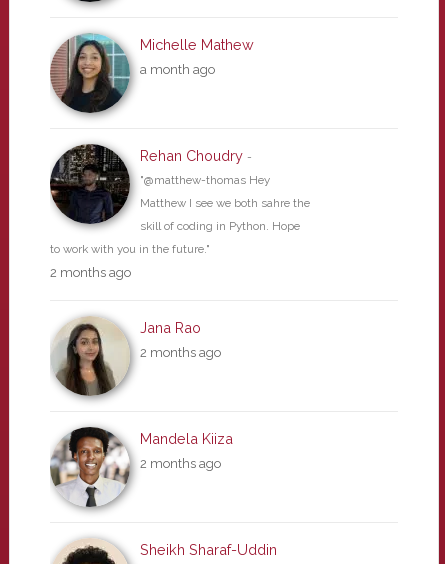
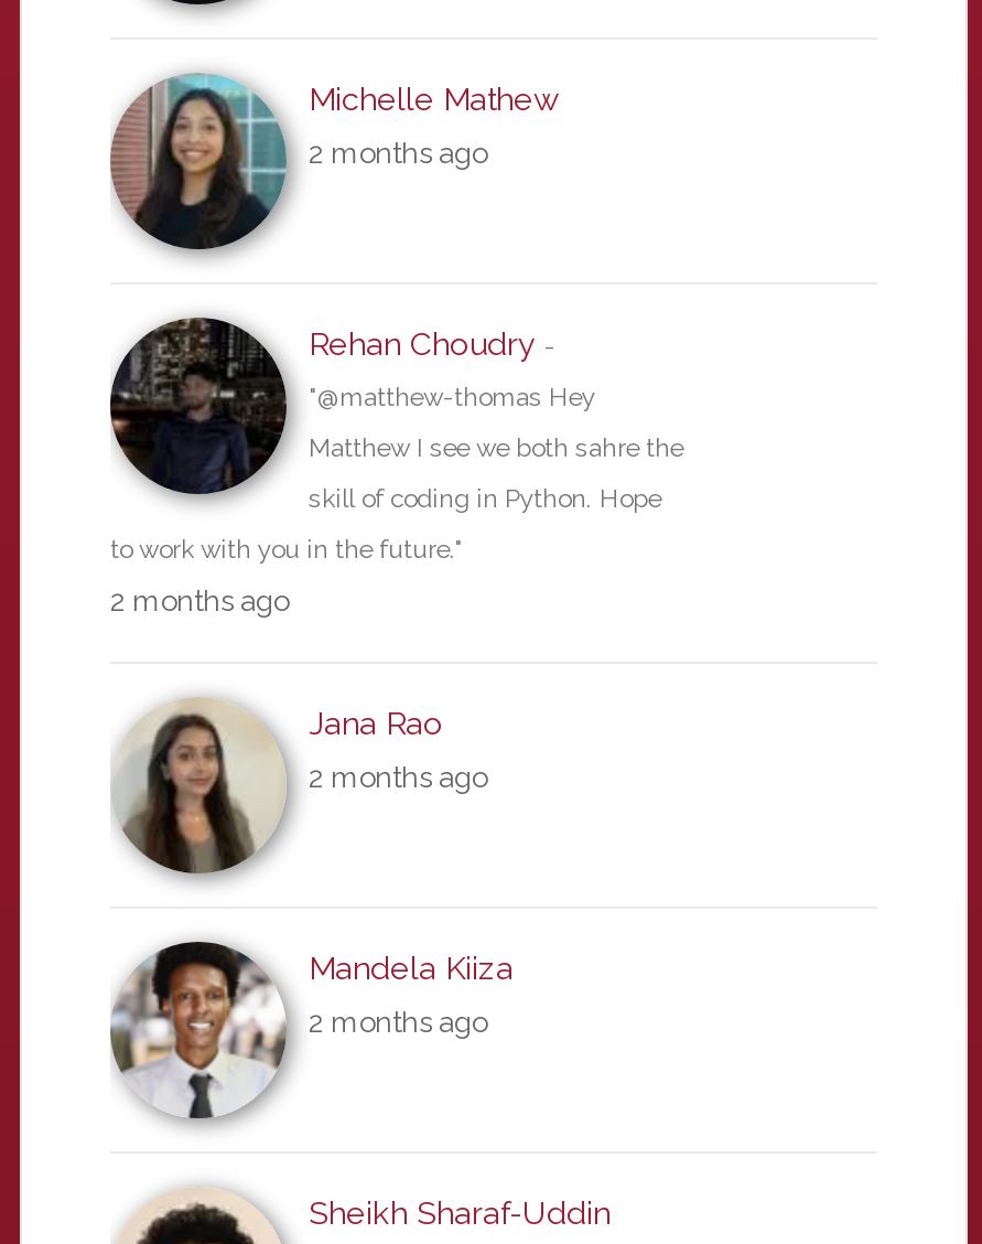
- a month ago
+ 2 months ago
